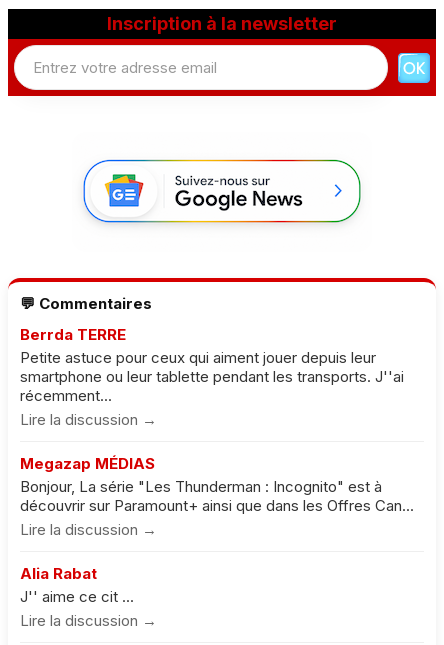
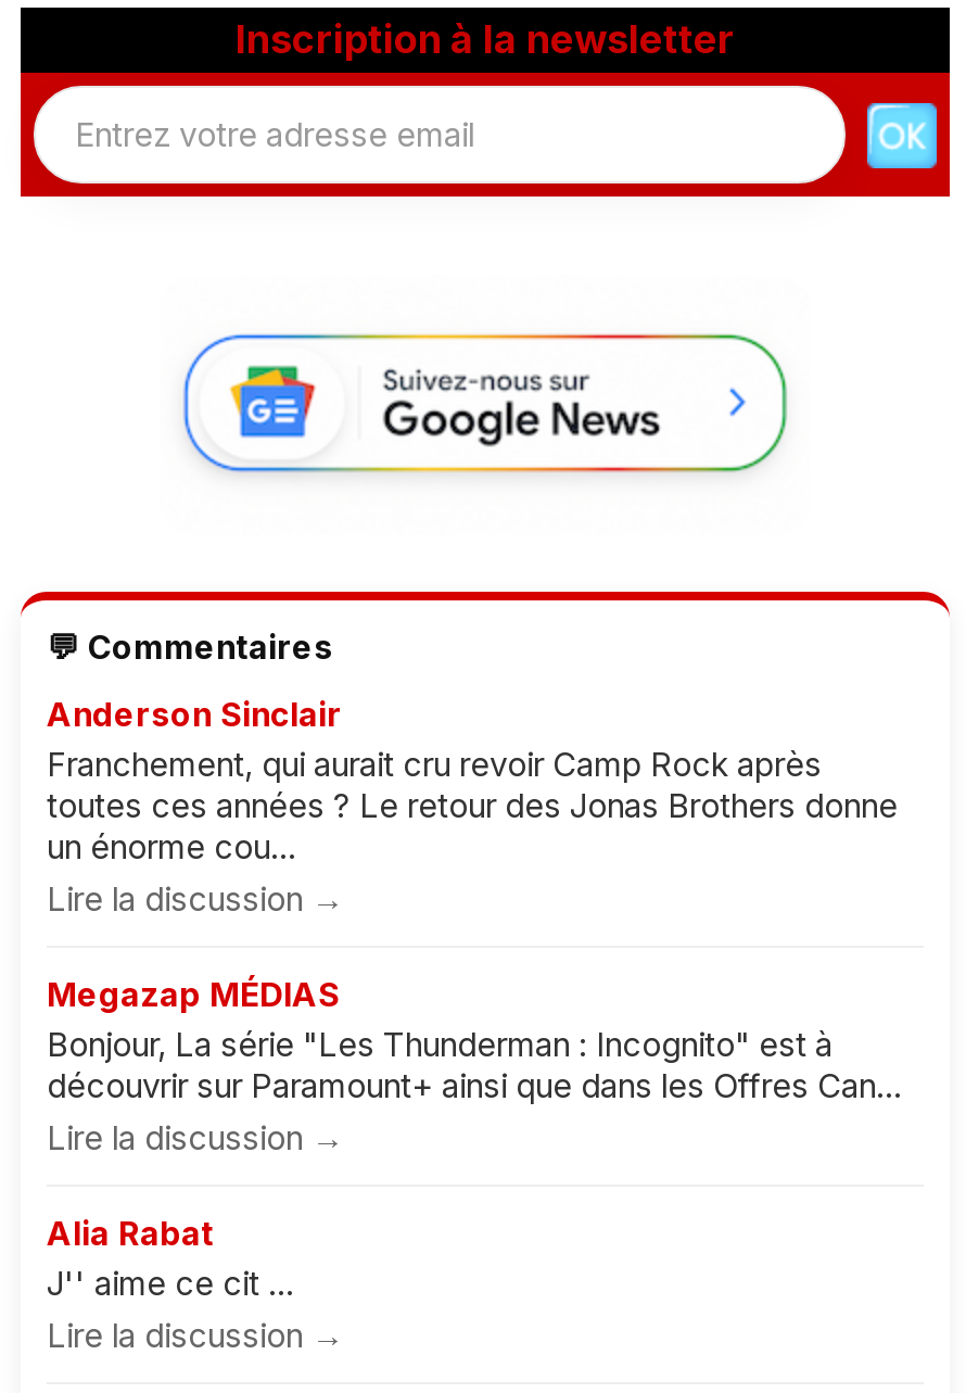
- Berrda TERRE
- Petite astuce pour ceux qui aiment jouer depuis leur
- smartphone ou leur tablette pendant les transports. J''ai
- récemment...
+ Anderson Sinclair
+ Franchement, qui aurait cru revoir Camp Rock après
+ toutes ces années ? Le retour des Jonas Brothers donne
+ un énorme cou...
